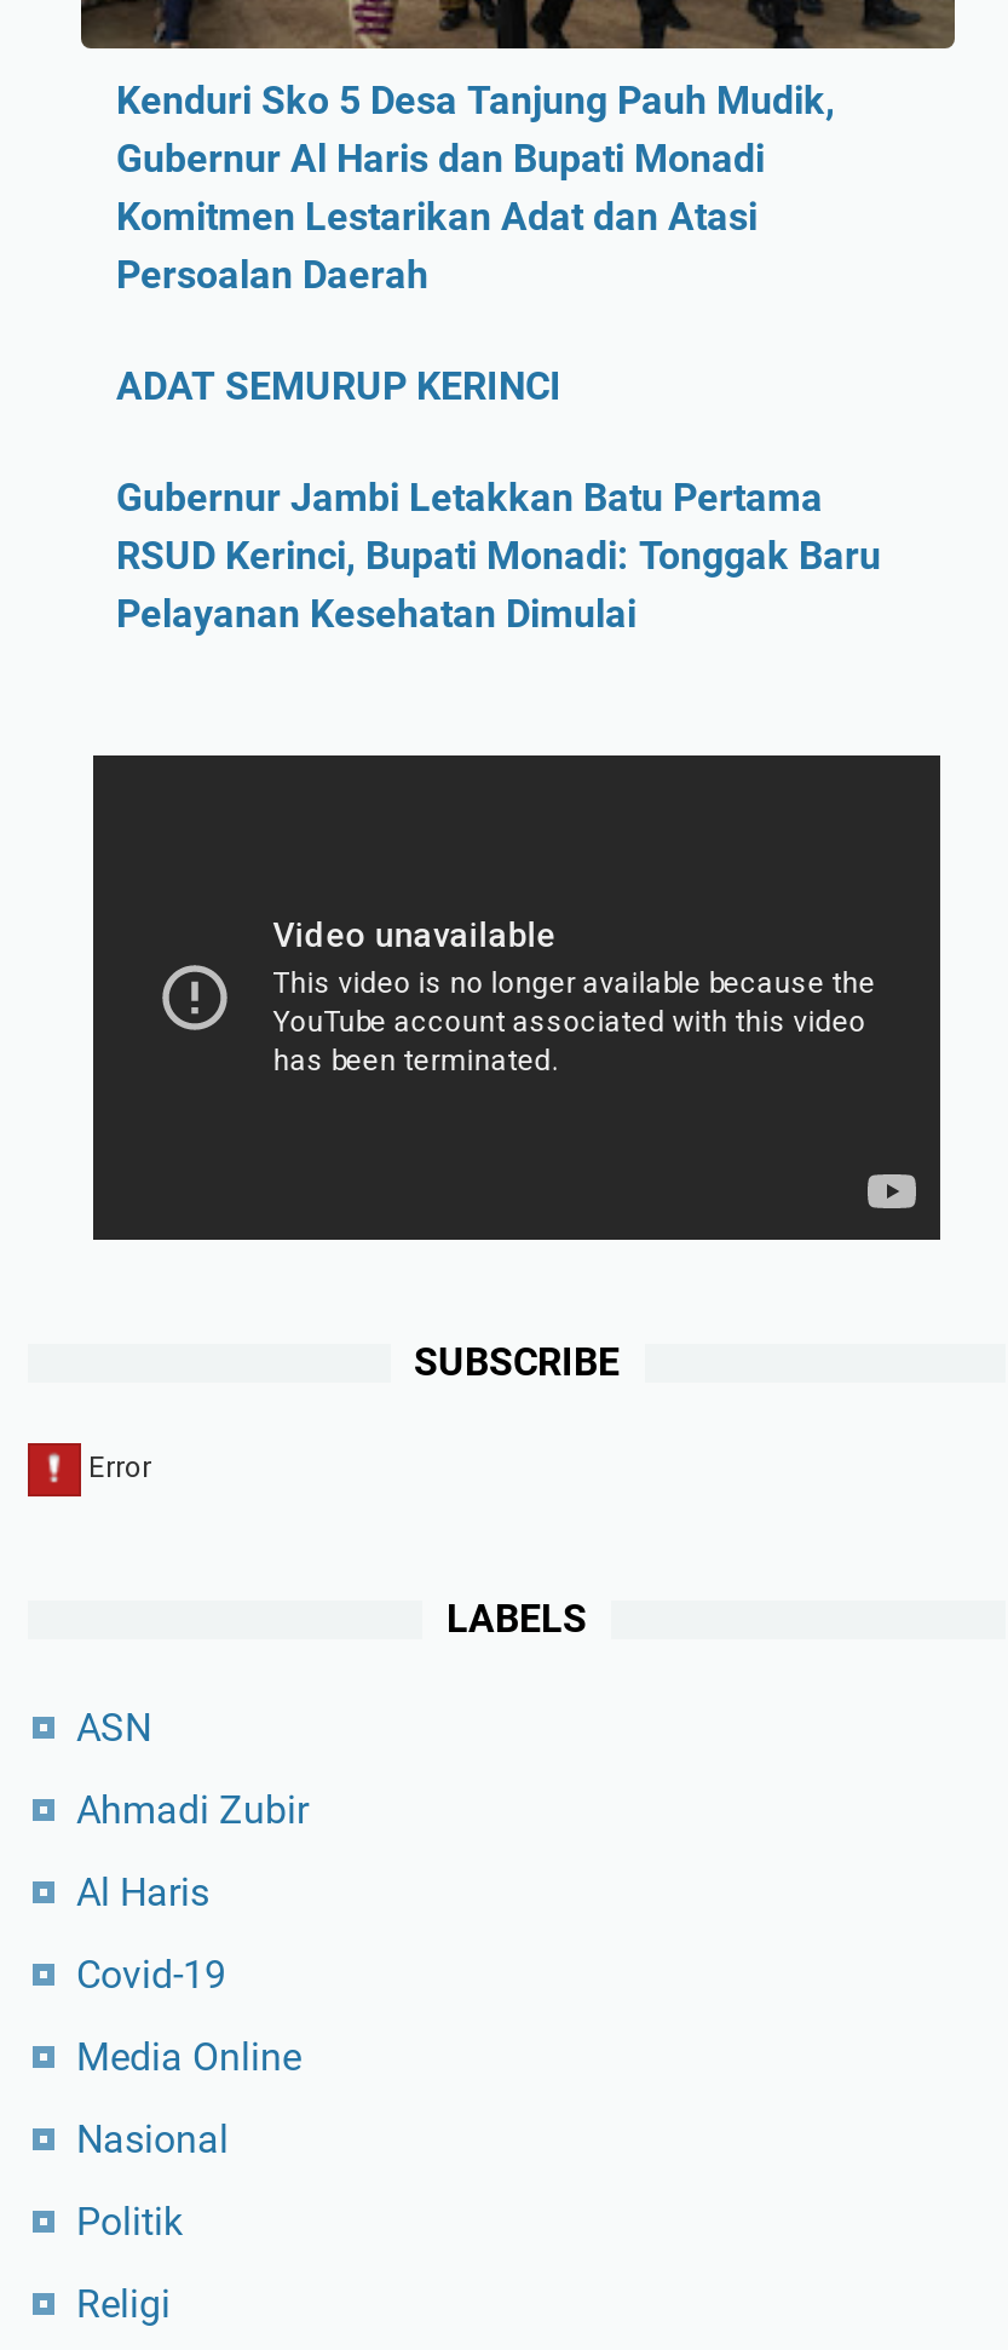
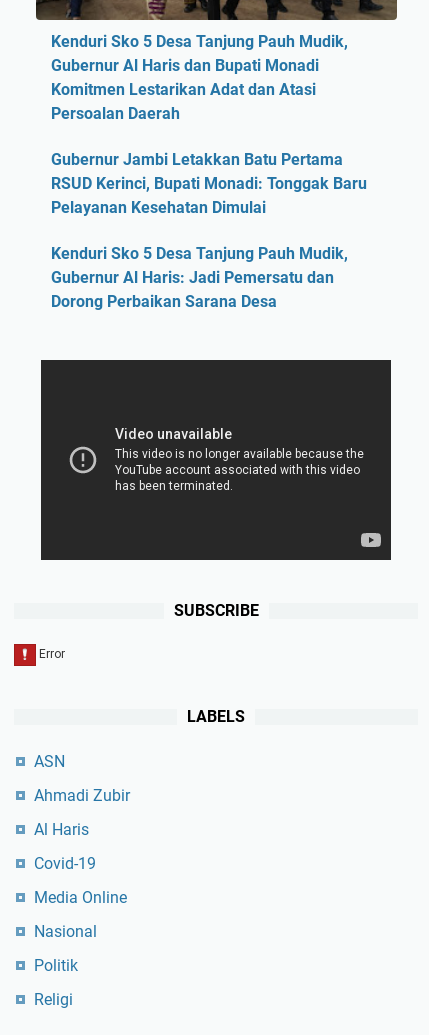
- ADAT SEMURUP KERINCI

moved up: Gubernur Jambi Letakkan Batu Pertama | RSUD Kerinci, Bupati Monadi: Tonggak Baru | Pelayanan Kesehatan Dimulai

+ Kenduri Sko 5 Desa Tanjung Pauh Mudik,
+ Gubernur Al Haris: Jadi Pemersatu dan
+ Dorong Perbaikan Sarana Desa
